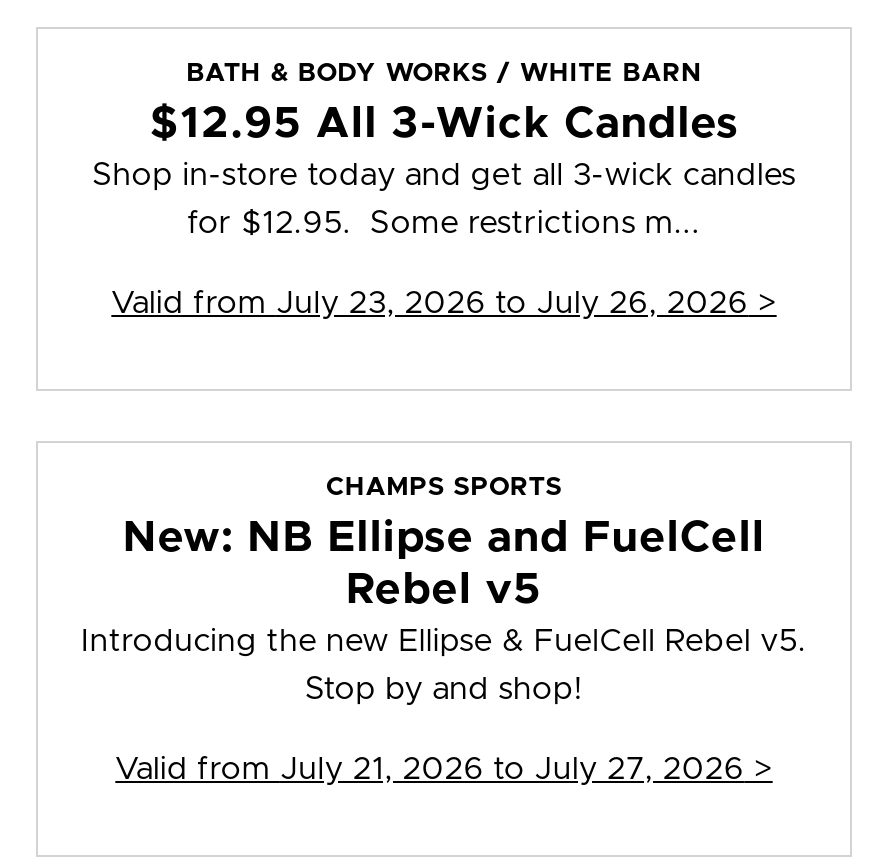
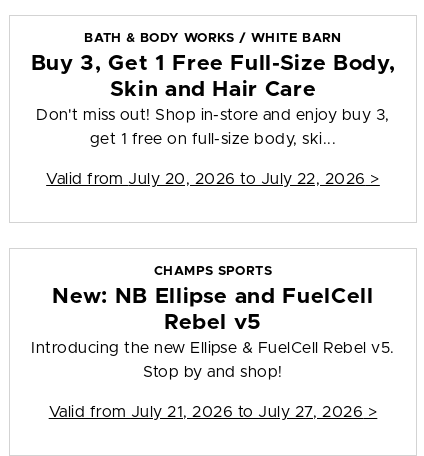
- $12.95 All 3-Wick Candles
- Shop in-store today and get all 3-wick candles
+ Buy 3, Get 1 Free Full-Size Body,
+ Skin and Hair Care
+ Don't miss out! Shop in-store and enjoy buy 3,

- for $12.95. Some restrictions m...
+ get 1 free on full-size body, ski...

- Valid from July 23, 2026 to July 26, 2026 >
+ Valid from July 20, 2026 to July 22, 2026 >
